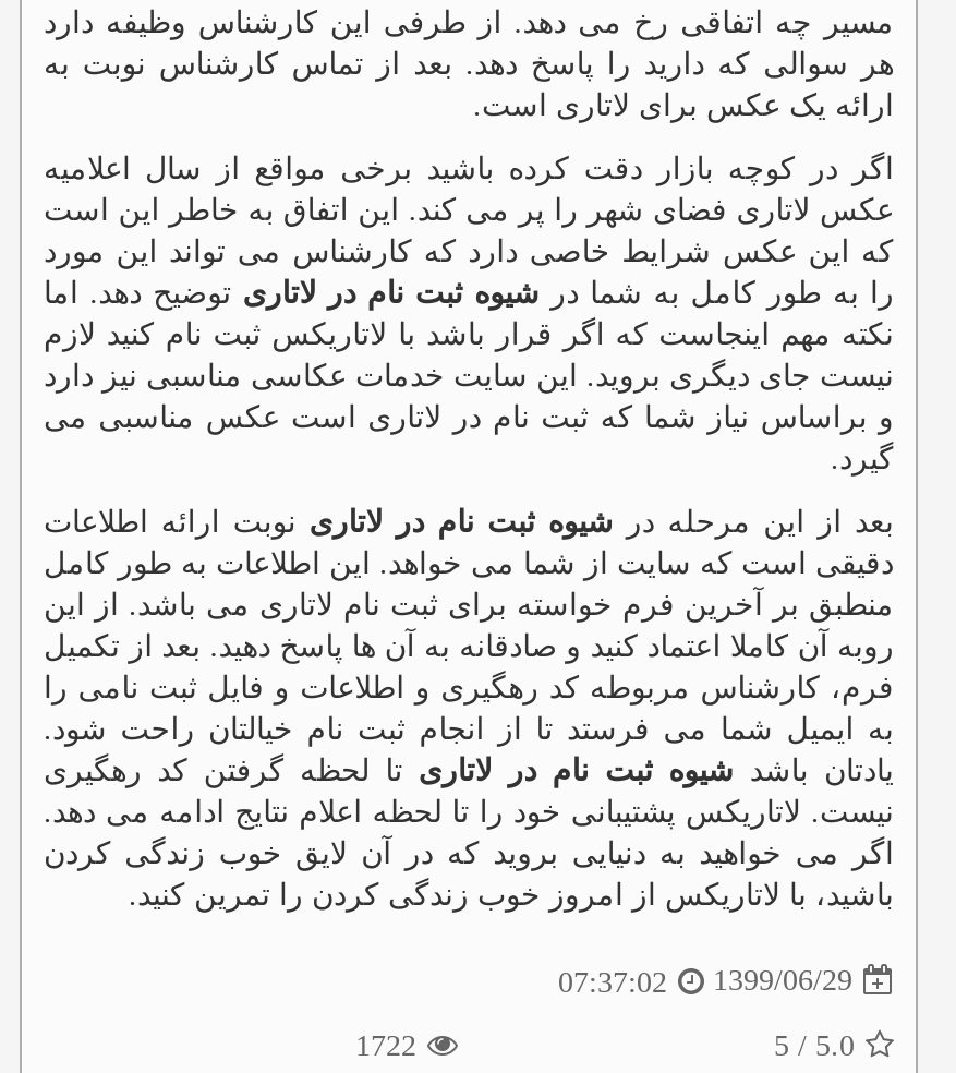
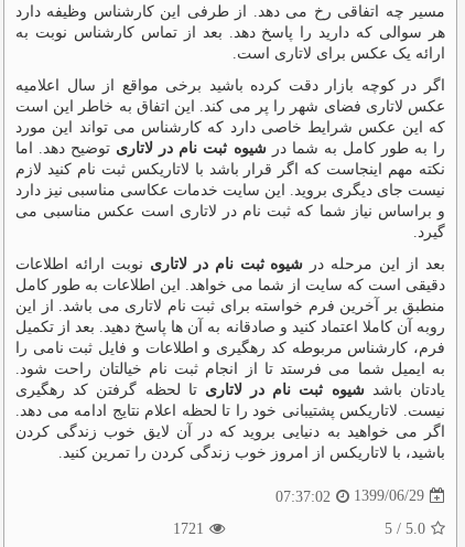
- 1722
+ 1721
